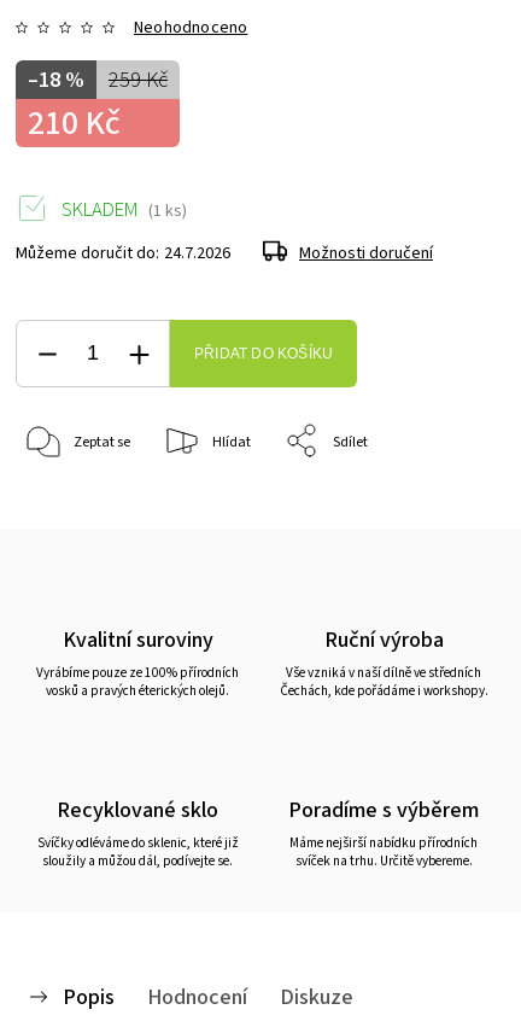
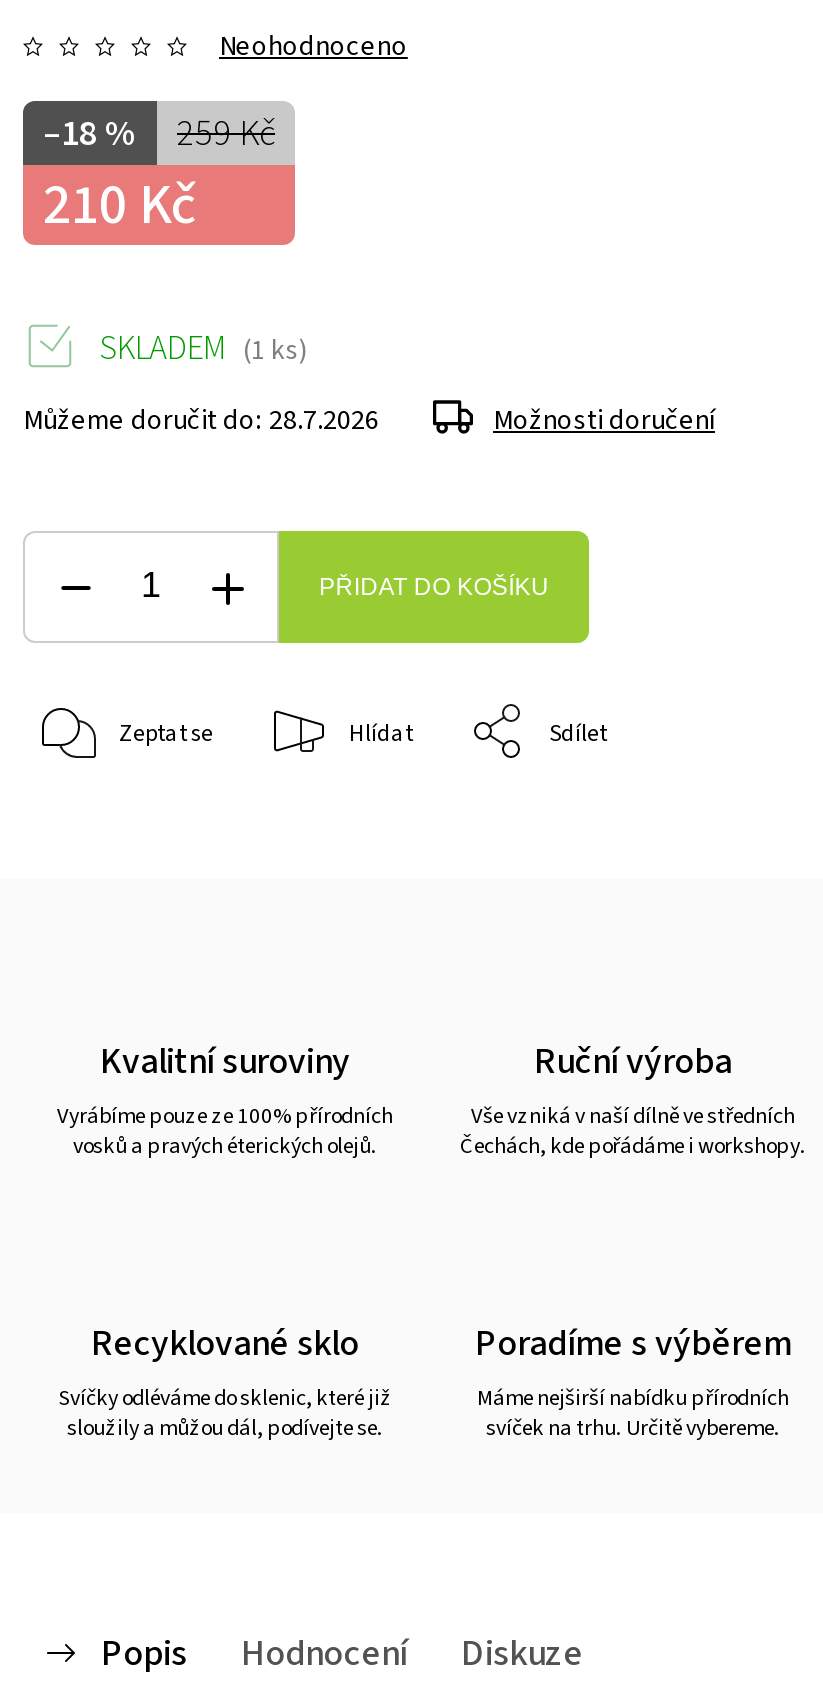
- Můžeme doručit do: 24.7.2026
+ Můžeme doručit do: 28.7.2026
